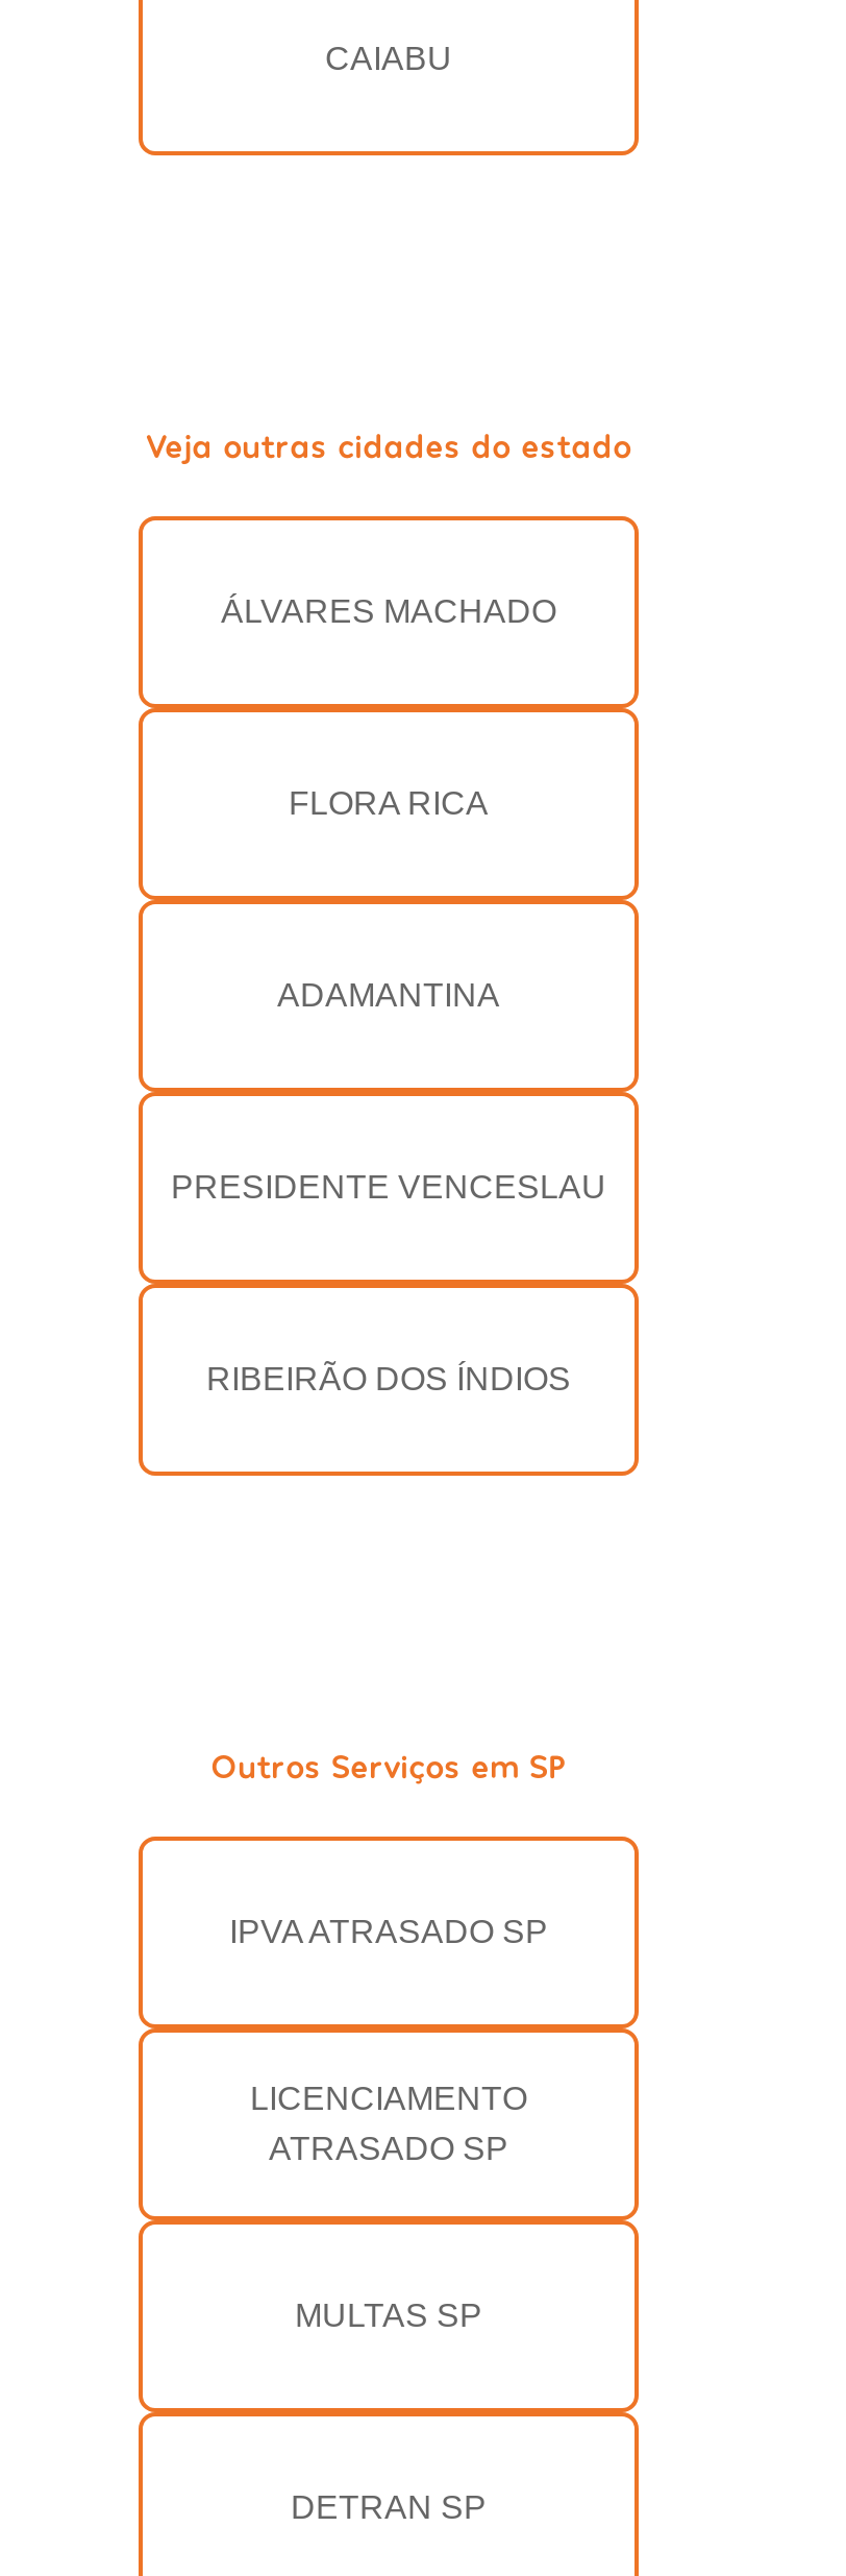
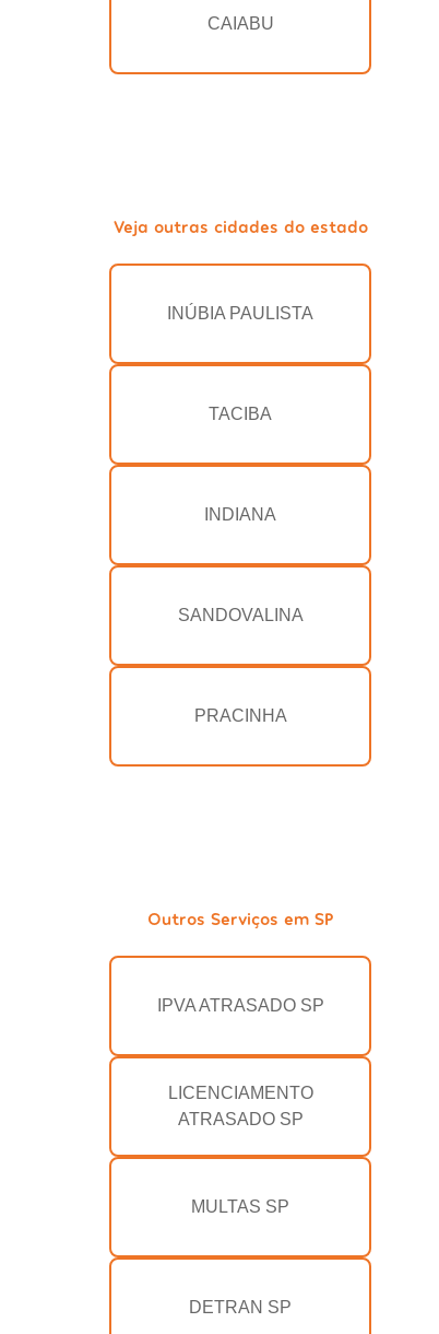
- ÁLVARES MACHADO
+ INÚBIA PAULISTA

- FLORA RICA
+ TACIBA

- ADAMANTINA
+ INDIANA

- PRESIDENTE VENCESLAU
+ SANDOVALINA

- RIBEIRÃO DOS ÍNDIOS
+ PRACINHA
